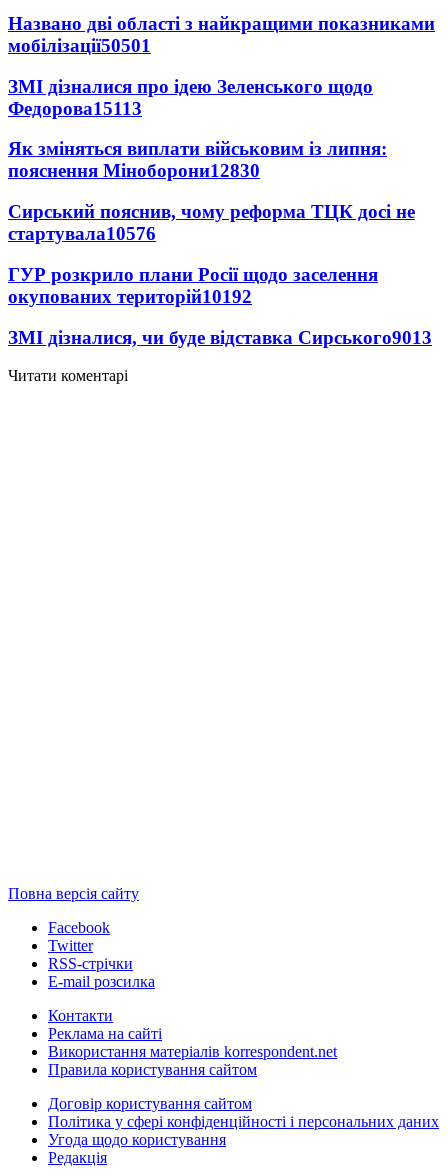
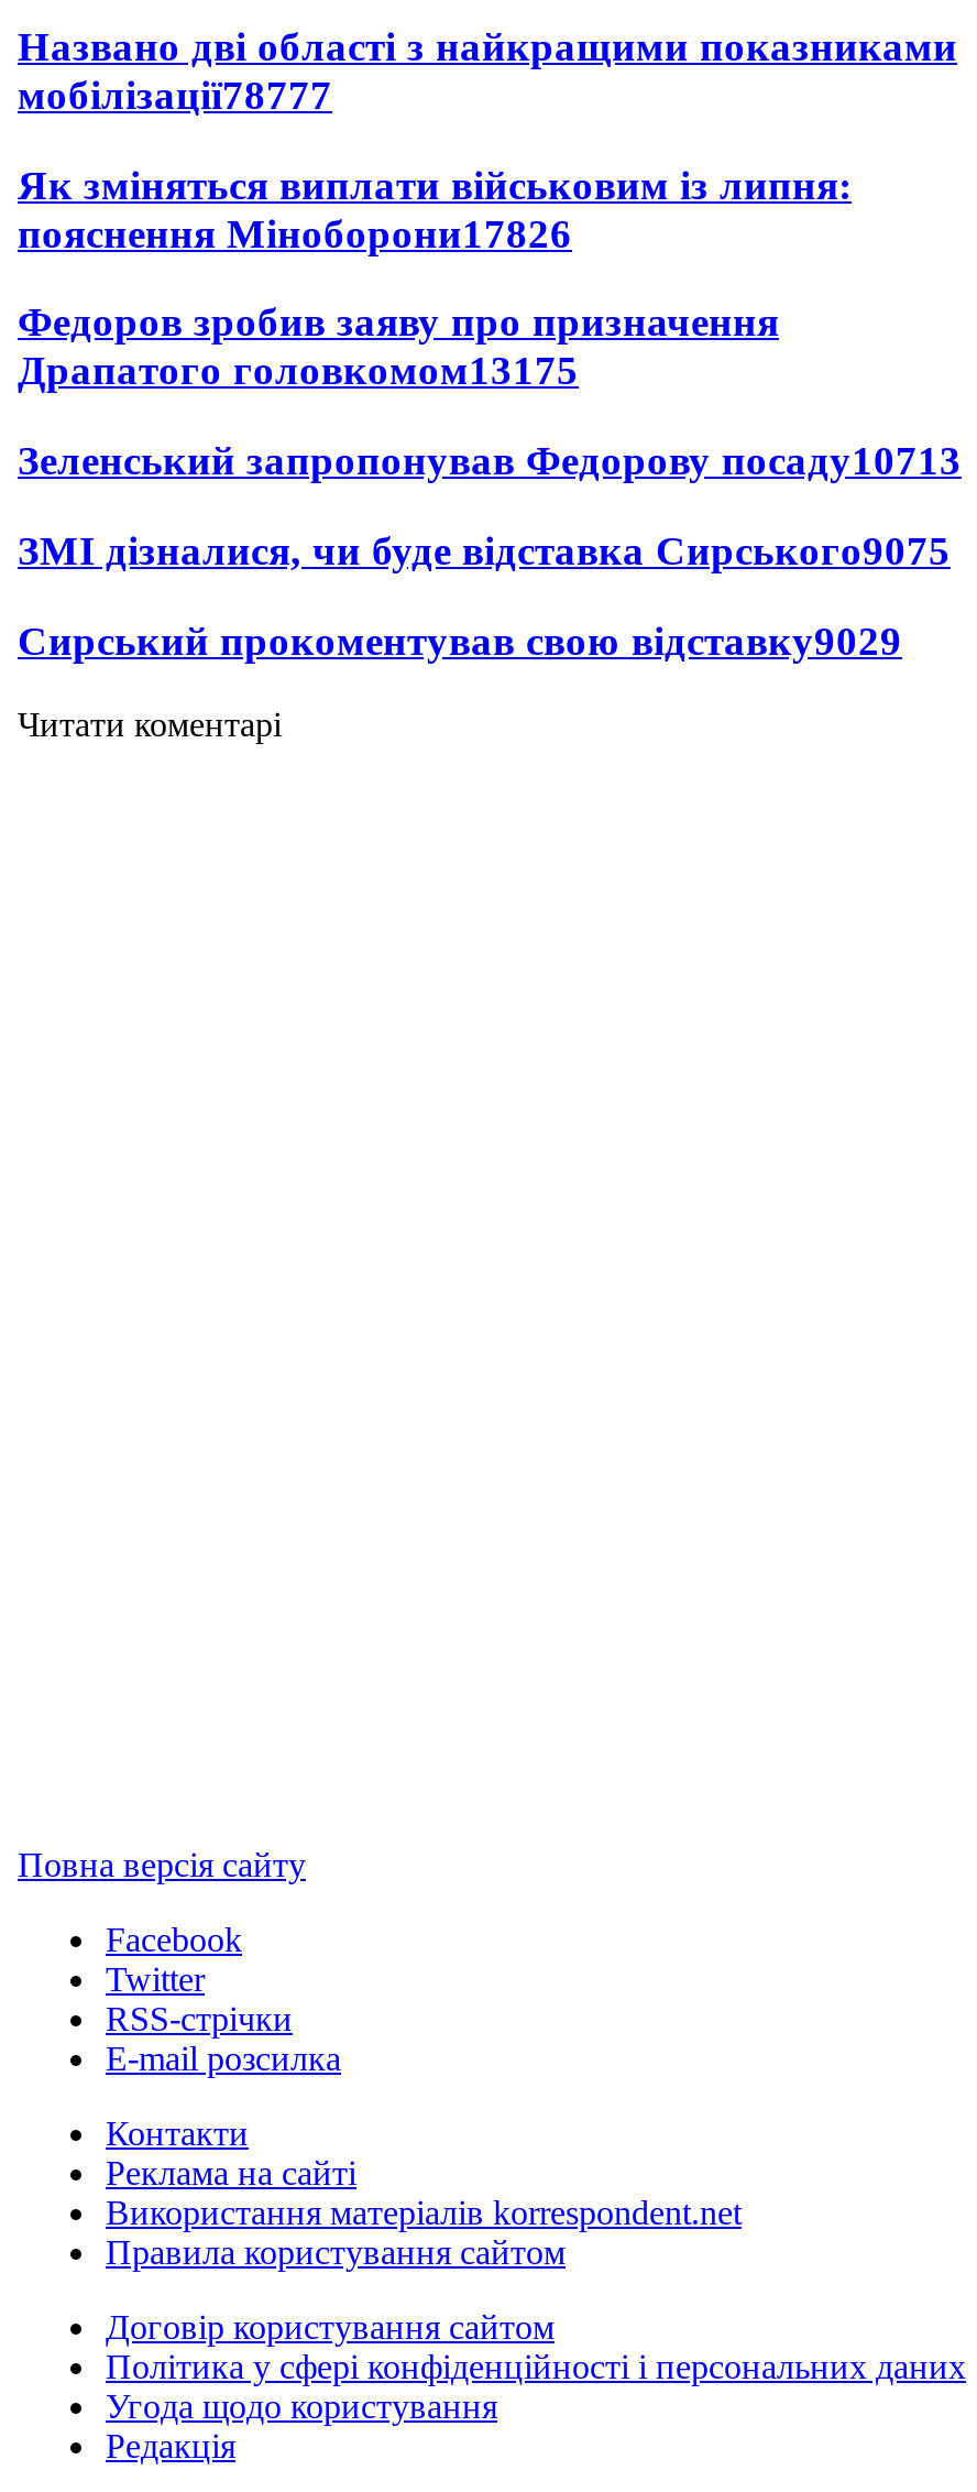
- мобілізації50501
- ЗМІ дізналися про ідею Зеленського щодо
- Федорова15113
+ мобілізації78777

moved up: Як зміняться виплати військовим із липня:

- пояснення Міноборони12830
- Сирський пояснив, чому реформа ТЦК досі не
- стартувала10576
- ГУР розкрило плани Росії щодо заселення
- окупованих територій10192
- ЗМІ дізналися, чи буде відставка Сирського9013
+ пояснення Міноборони17826
+ Федоров зробив заяву про призначення
+ Драпатого головкомом13175
+ Зеленський запропонував Федорову посаду10713
+ ЗМІ дізналися, чи буде відставка Сирського9075
+ Сирський прокоментував свою відставку9029
